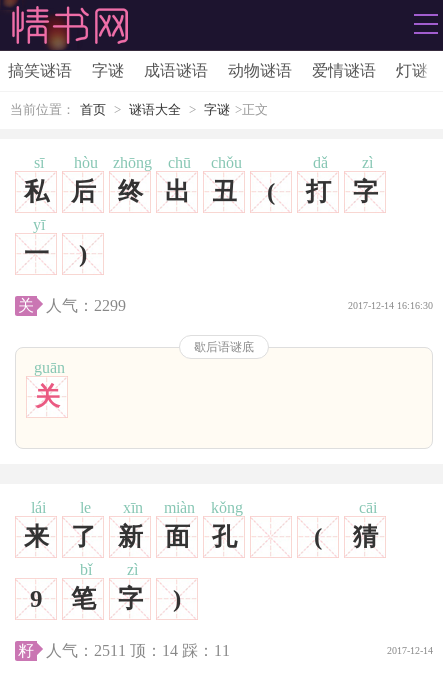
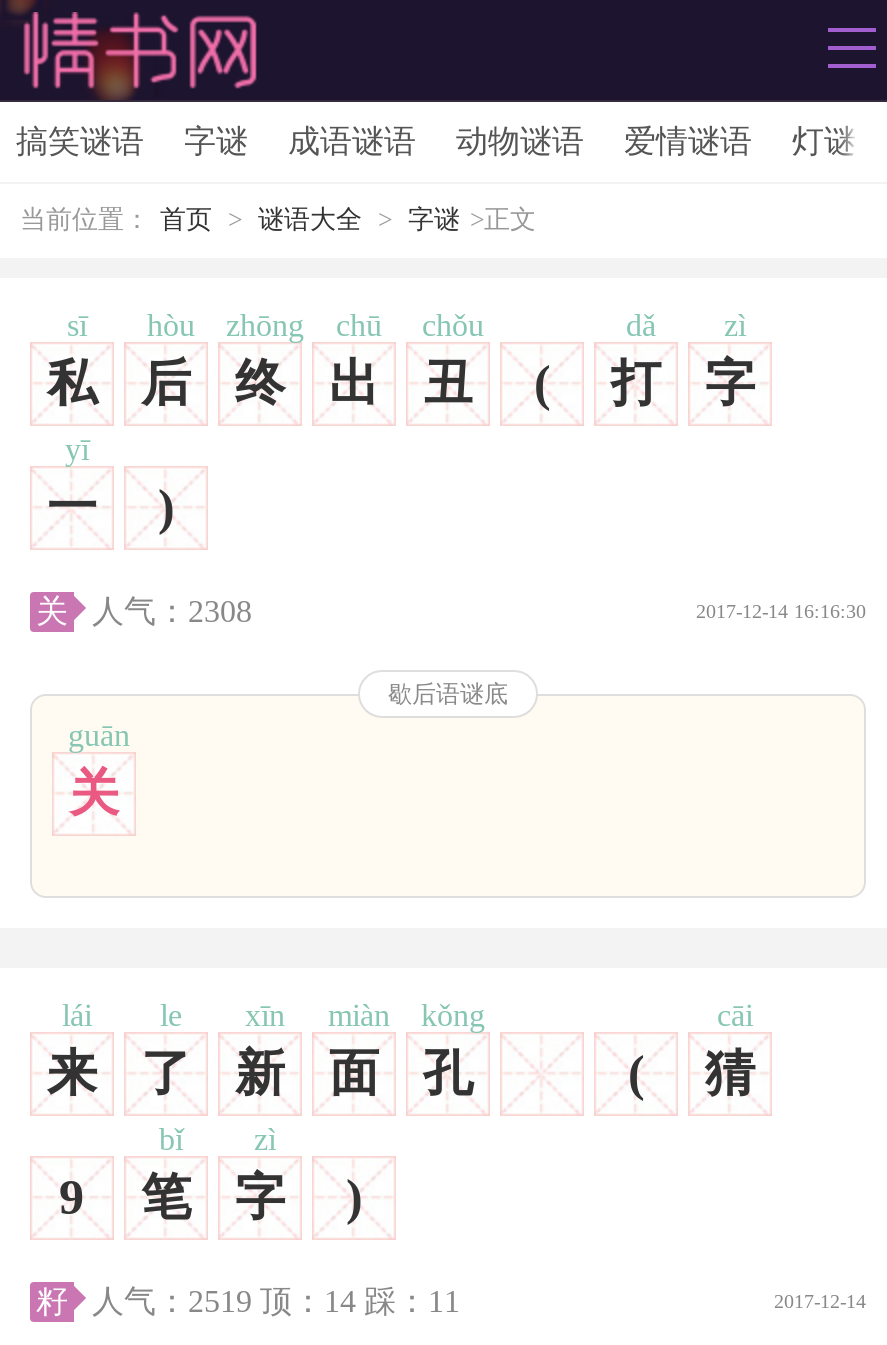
- 关 人气：2299
+ 关 人气：2308

- 籽 人气：2511 顶：14 踩：11
+ 籽 人气：2519 顶：14 踩：11
